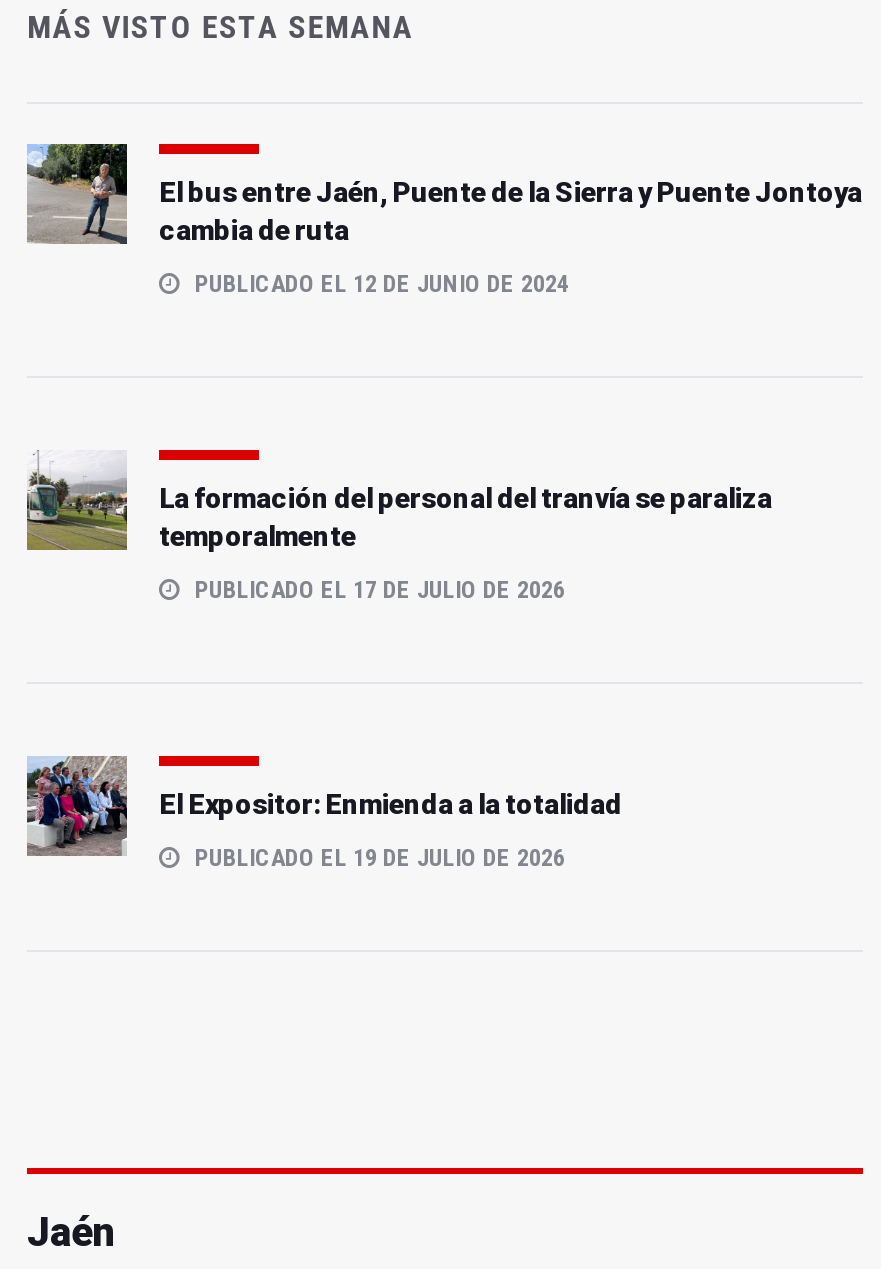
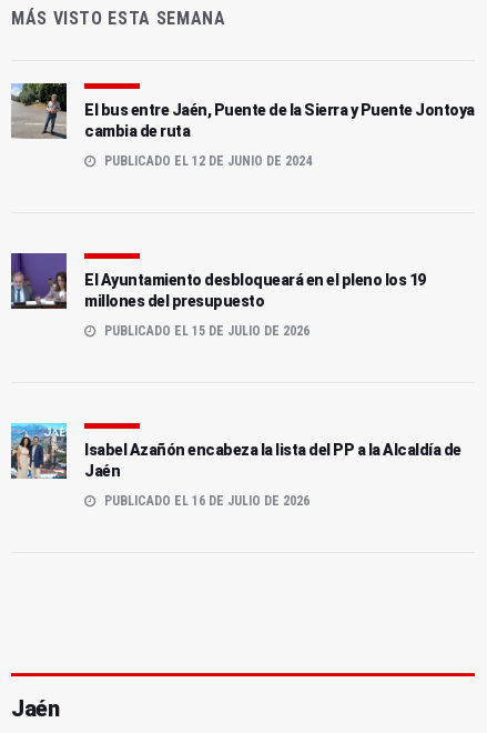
- [image]
- La formación del personal del tranvía se paraliza
- temporalmente
+ [image]
+ El Ayuntamiento desbloqueará en el pleno los 19
+ millones del presupuesto

- PUBLICADO EL 17 DE JULIO DE 2026
+ PUBLICADO EL 15 DE JULIO DE 2026

- [image]
- El Expositor: Enmienda a la totalidad
+ [image]
+ Isabel Azañón encabeza la lista del PP a la Alcaldía de
+ Jaén

- PUBLICADO EL 19 DE JULIO DE 2026
+ PUBLICADO EL 16 DE JULIO DE 2026
